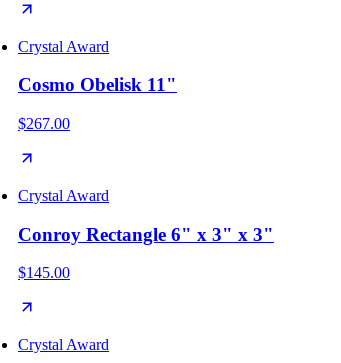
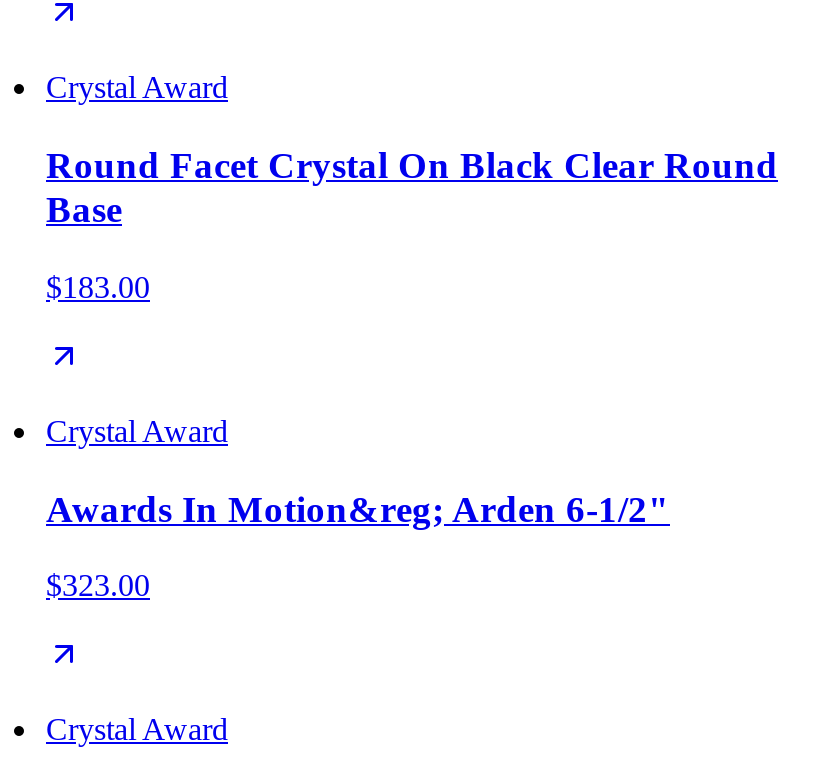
- Cosmo Obelisk 11"
+ Round Facet Crystal On Black Clear Round
+ Base

- $267.00
+ $183.00

- Conroy Rectangle 6" x 3" x 3"
+ Awards In Motion&reg; Arden 6-1/2"

- $145.00
+ $323.00
